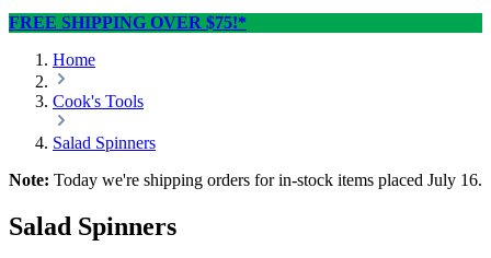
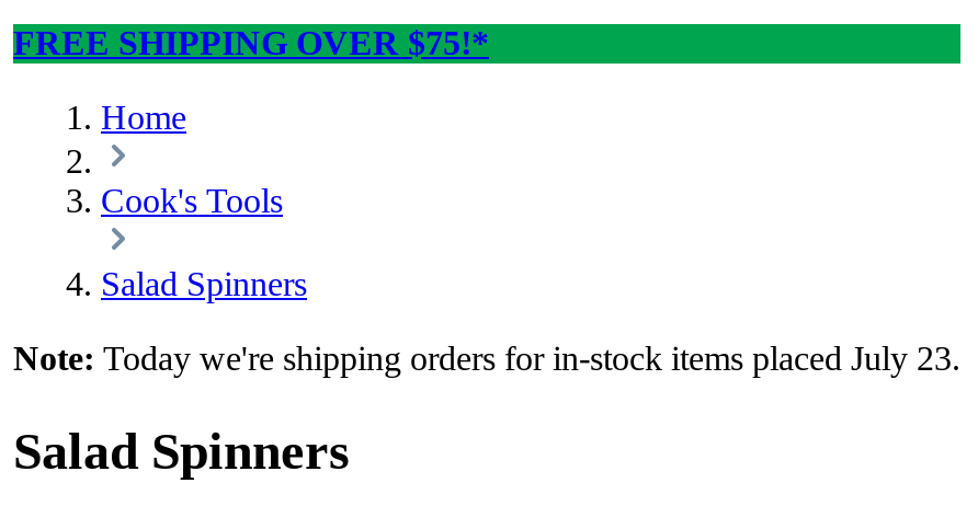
- Note: Today we're shipping orders for in-stock items placed July 16.
+ Note: Today we're shipping orders for in-stock items placed July 23.
